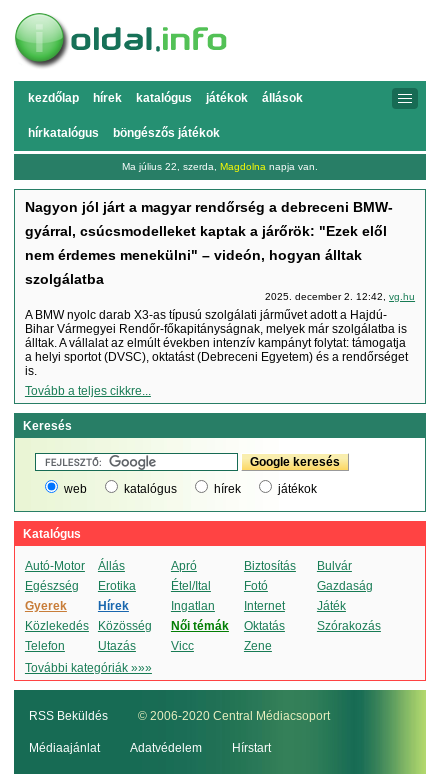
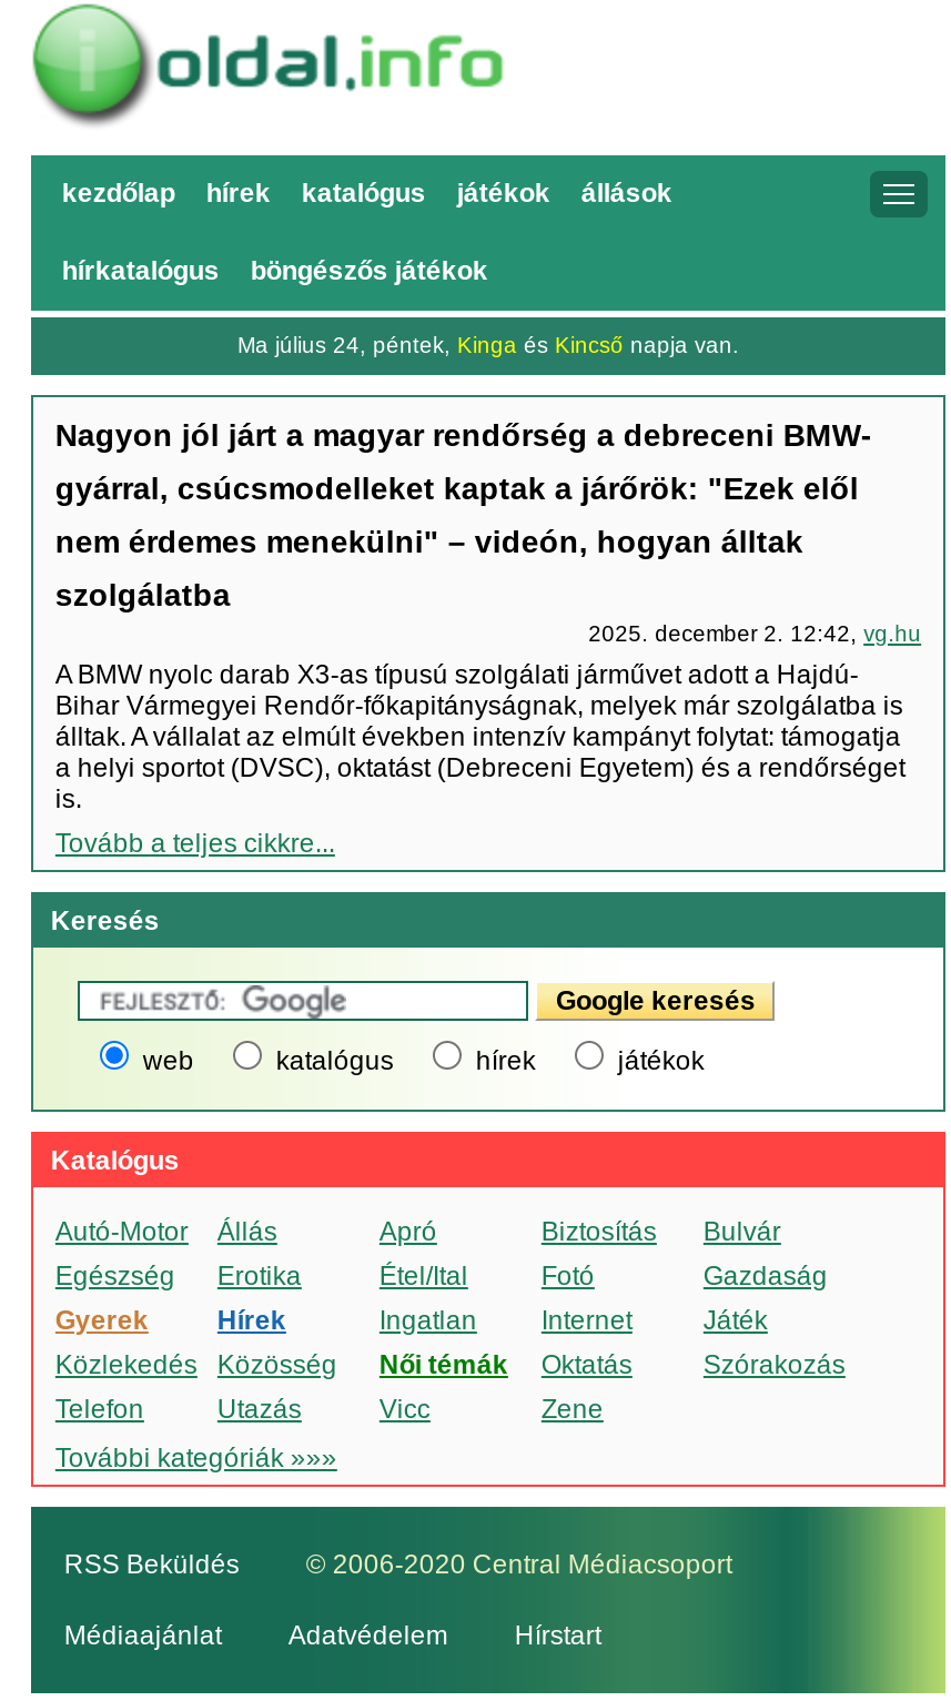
- Ma július 22, szerda, Magdolna napja van.
+ Ma július 24, péntek, Kinga és Kincső napja van.
